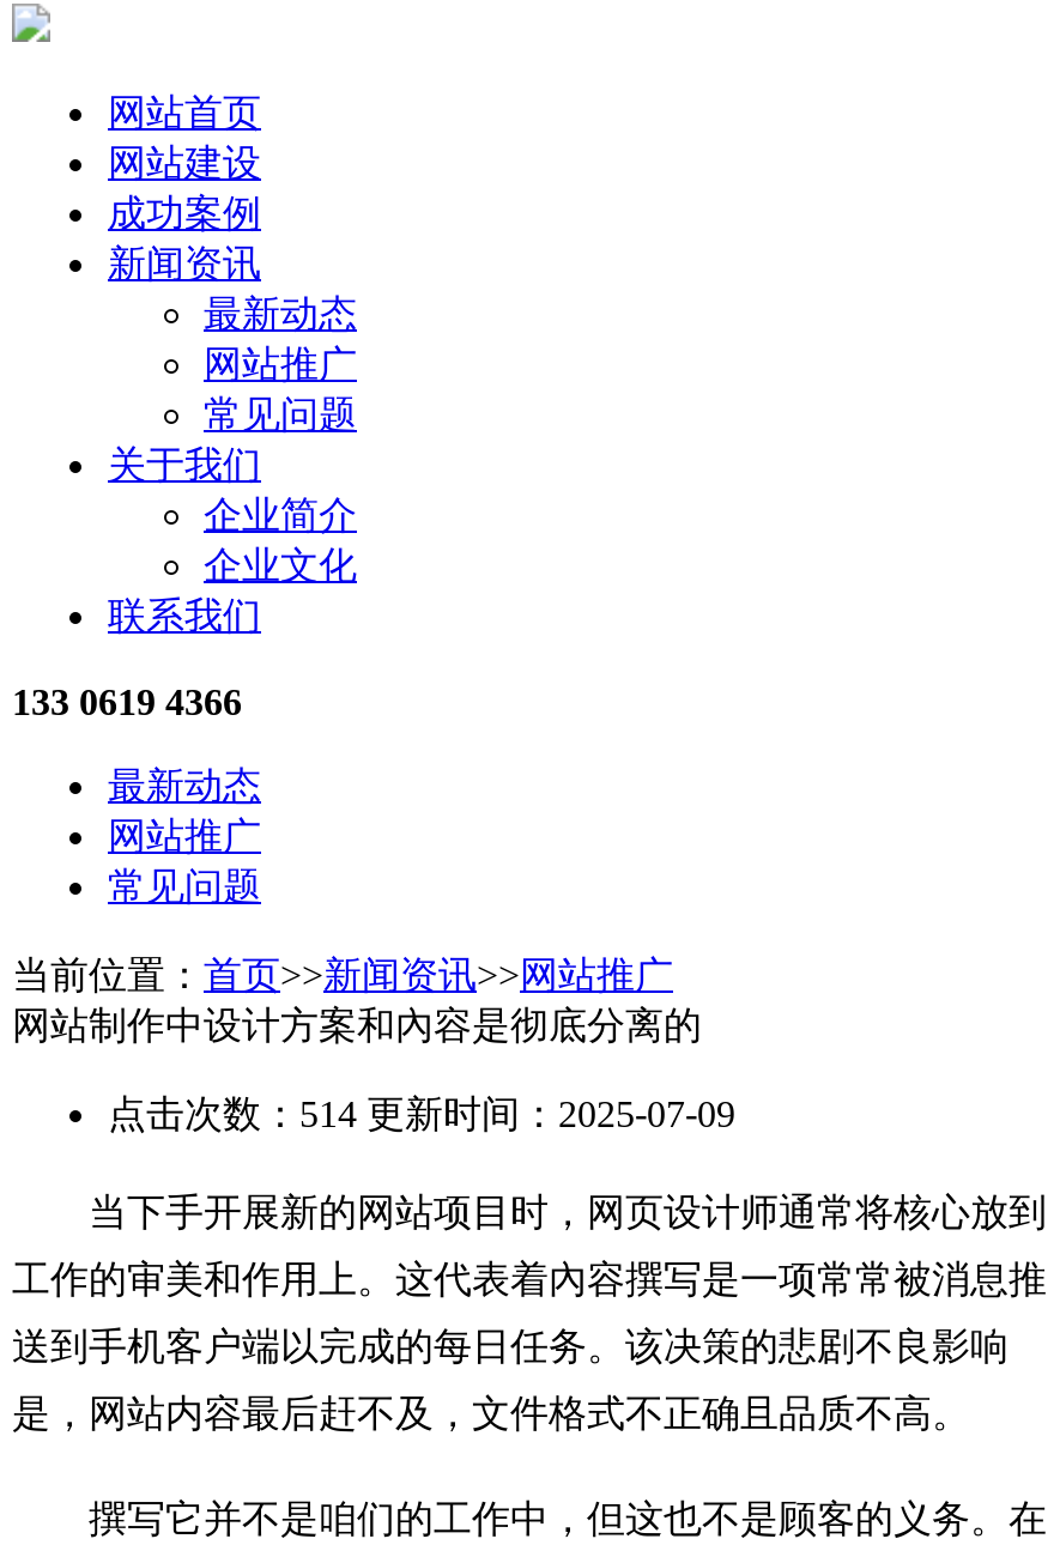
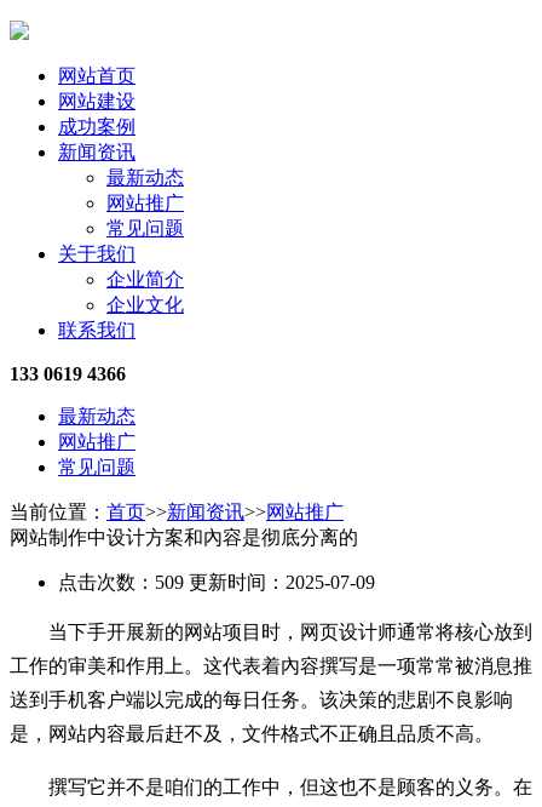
- 点击次数：514 更新时间：2025-07-09
+ 点击次数：509 更新时间：2025-07-09
